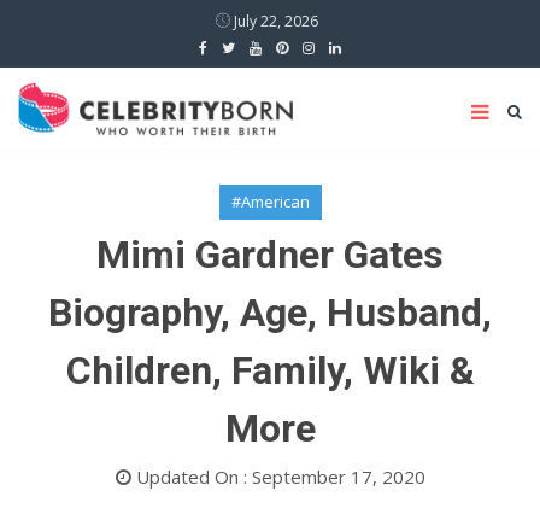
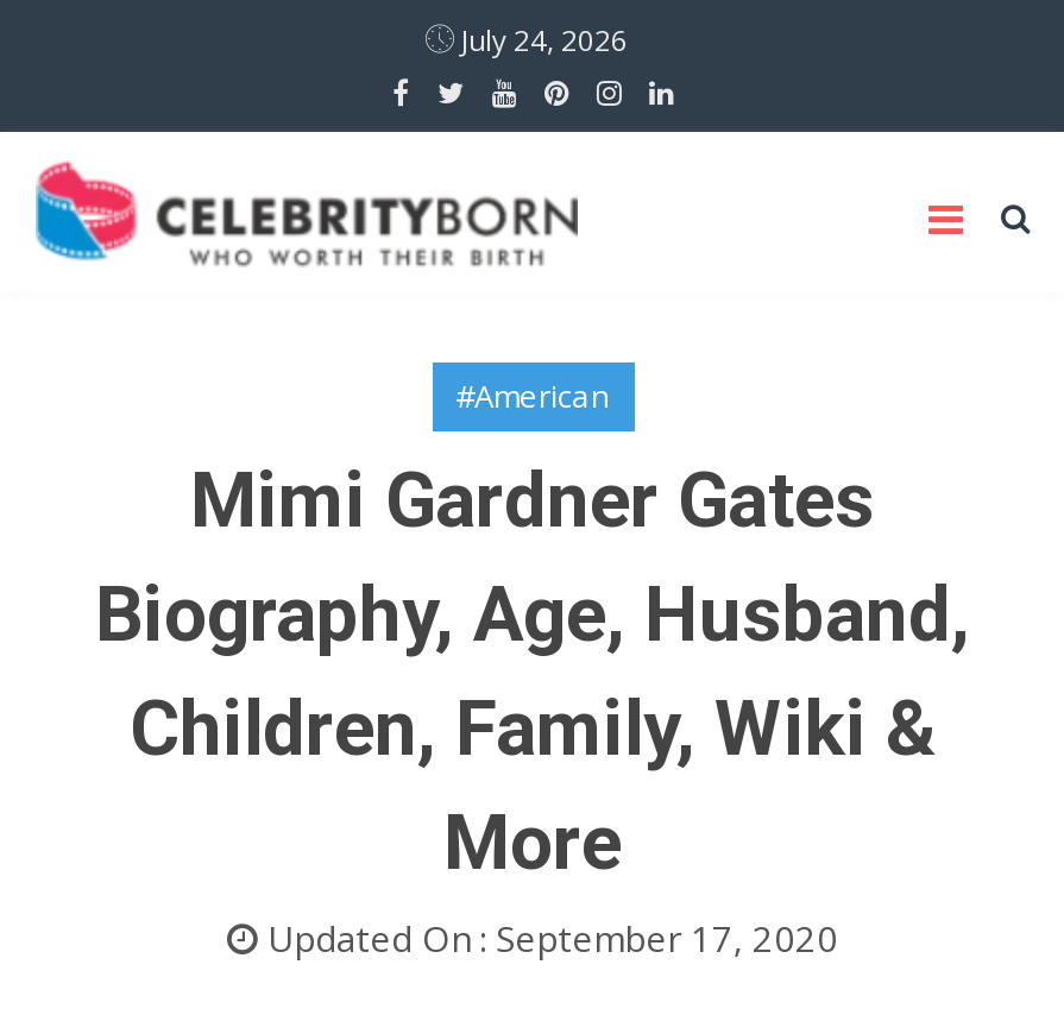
- July 22, 2026
+ July 24, 2026
